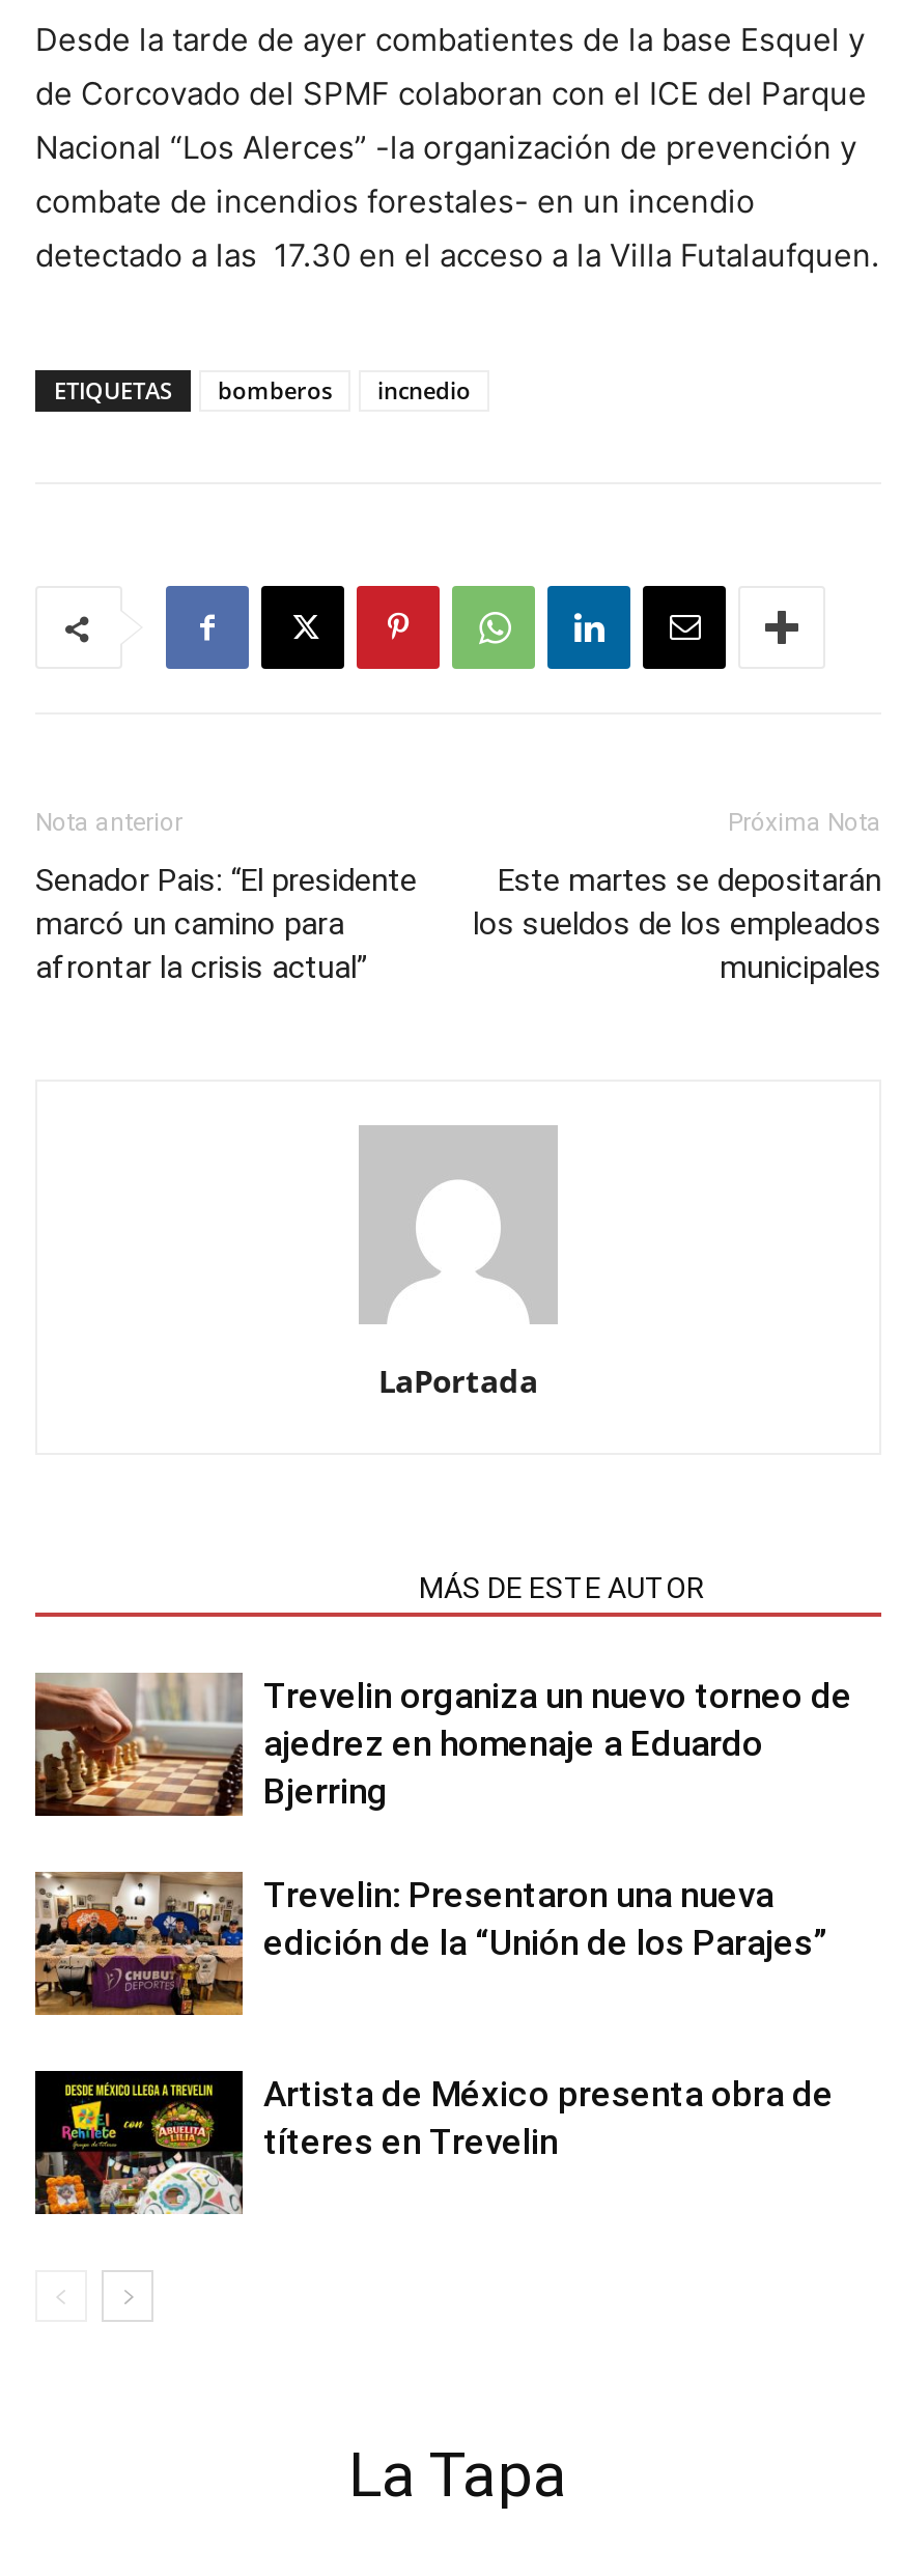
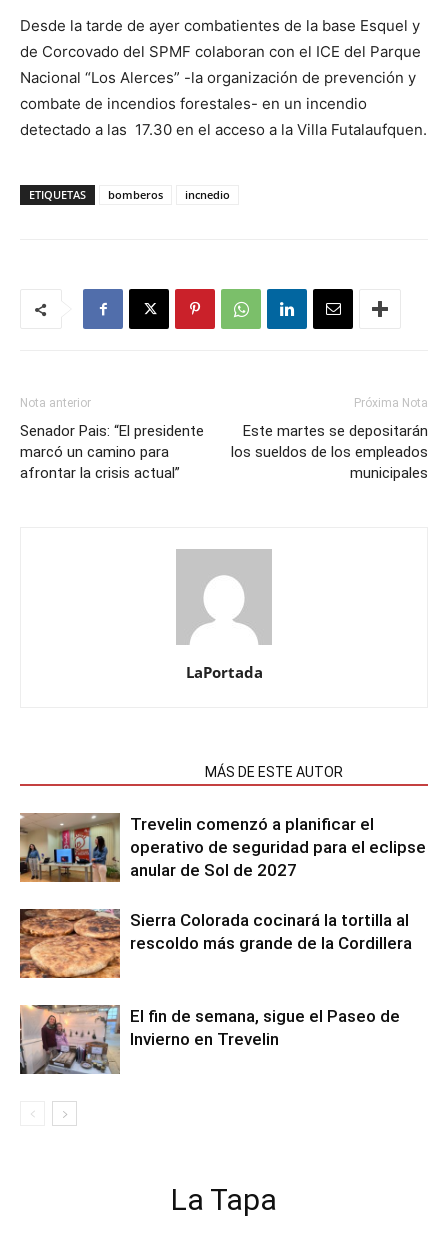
- [image]
- Trevelin organiza un nuevo torneo de
- ajedrez en homenaje a Eduardo
- Bjerring
+ [image]
+ Trevelin comenzó a planificar el
+ operativo de seguridad para el eclipse
+ anular de Sol de 2027

- [image]
- Trevelin: Presentaron una nueva
- edición de la “Unión de los Parajes”
+ [image]
+ Sierra Colorada cocinará la tortilla al
+ rescoldo más grande de la Cordillera

- [image]
- Artista de México presenta obra de
- títeres en Trevelin
+ [image]
+ El fin de semana, sigue el Paseo de
+ Invierno en Trevelin
